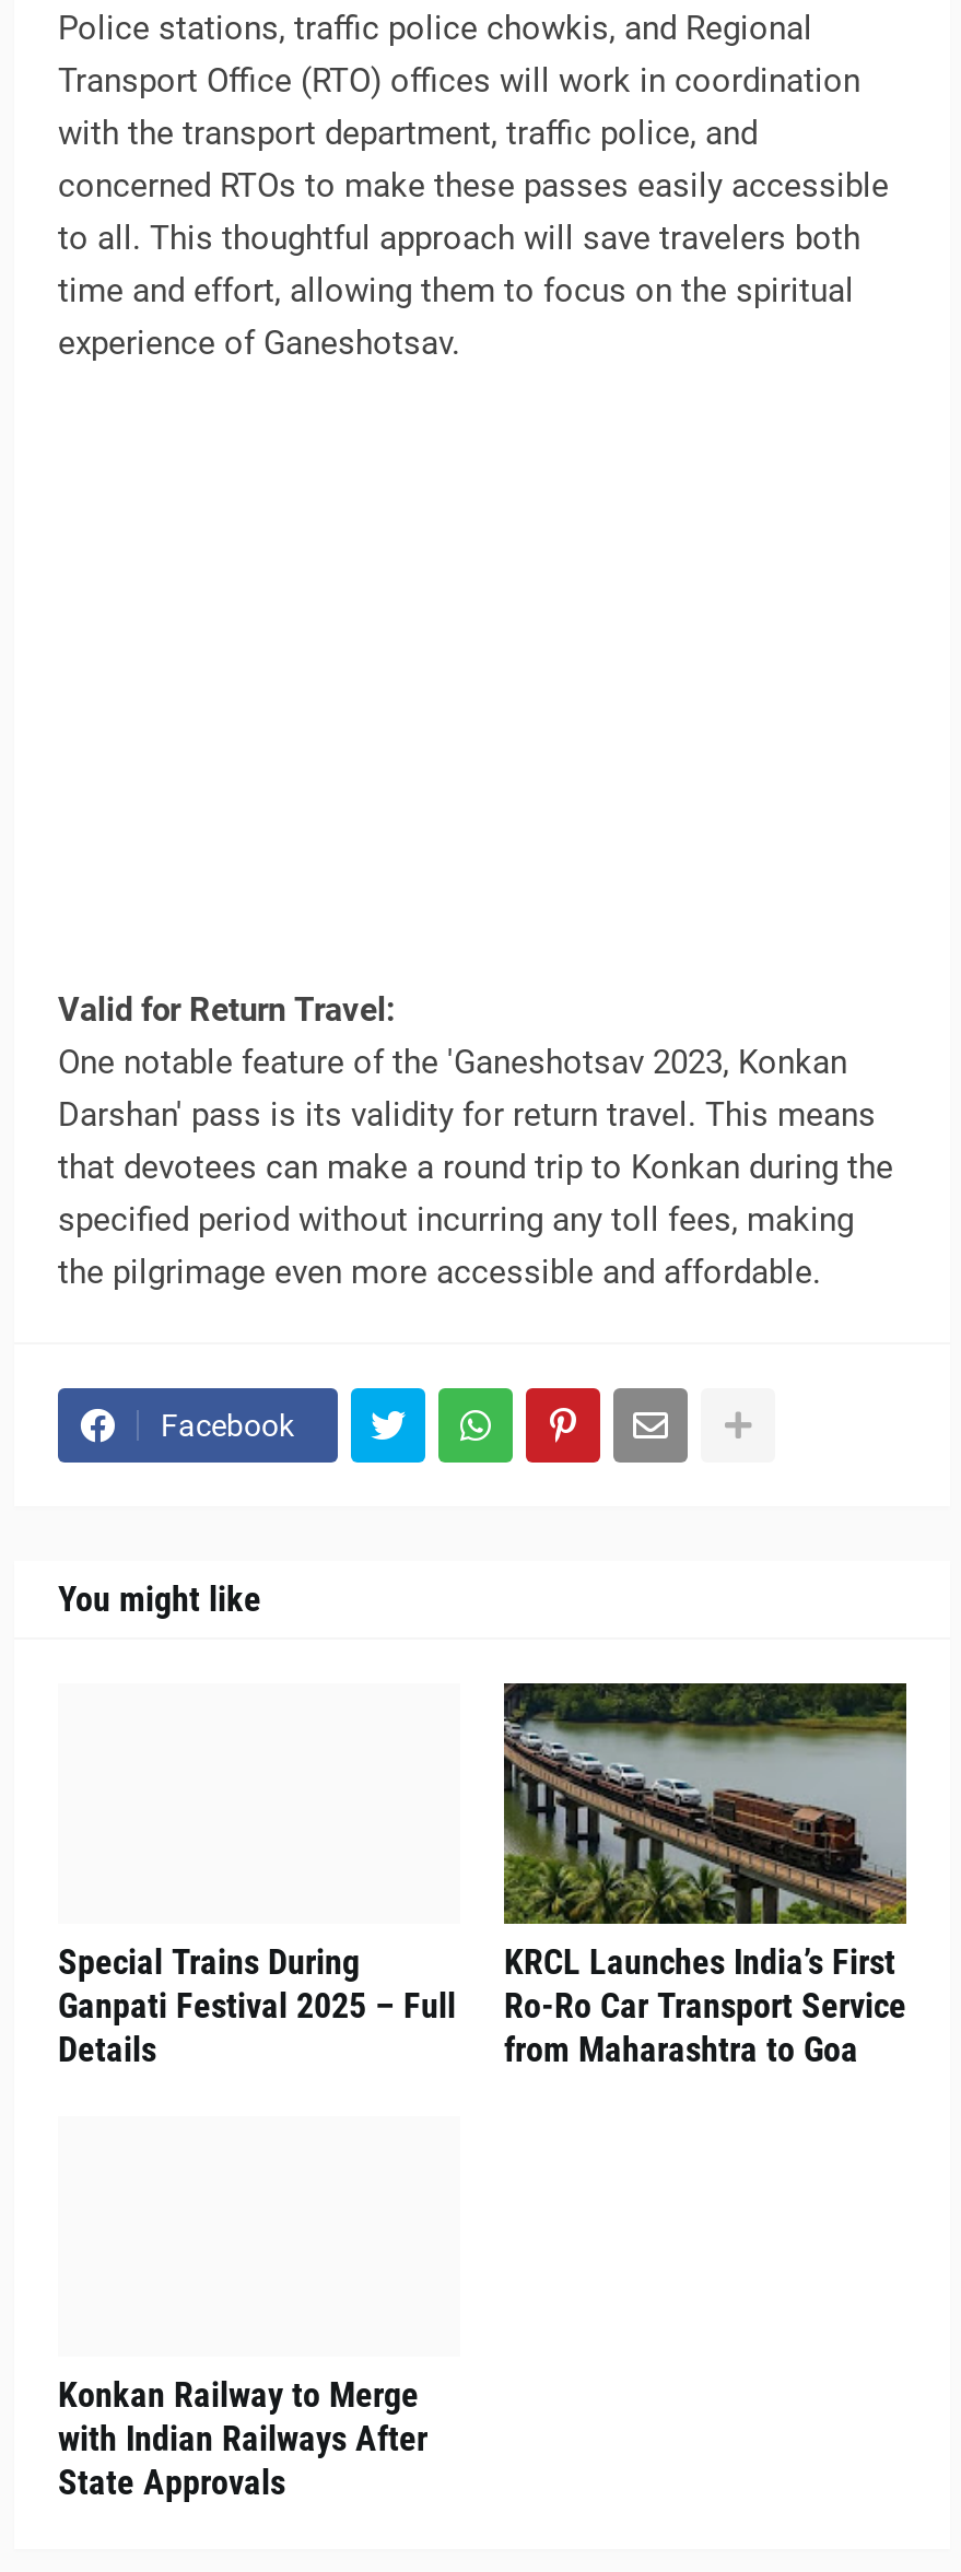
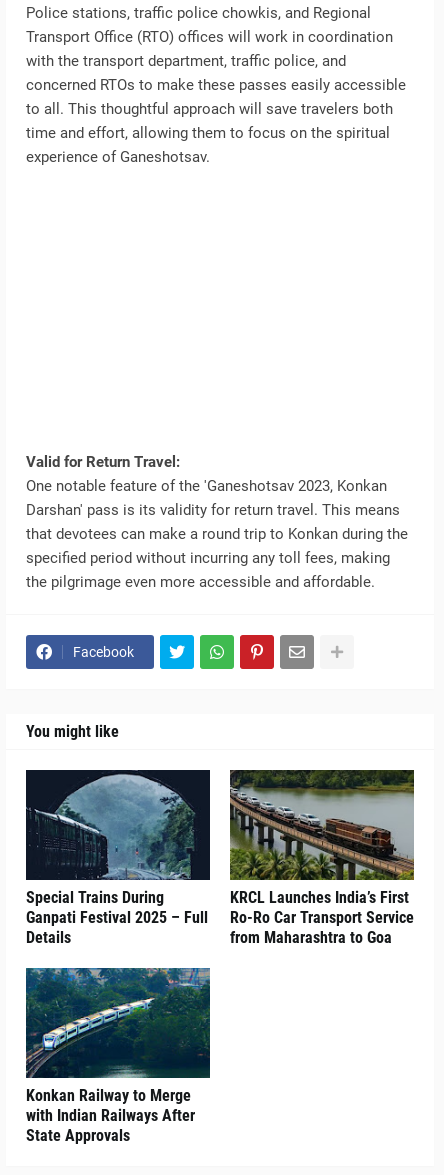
+ [image]

+ [image]
